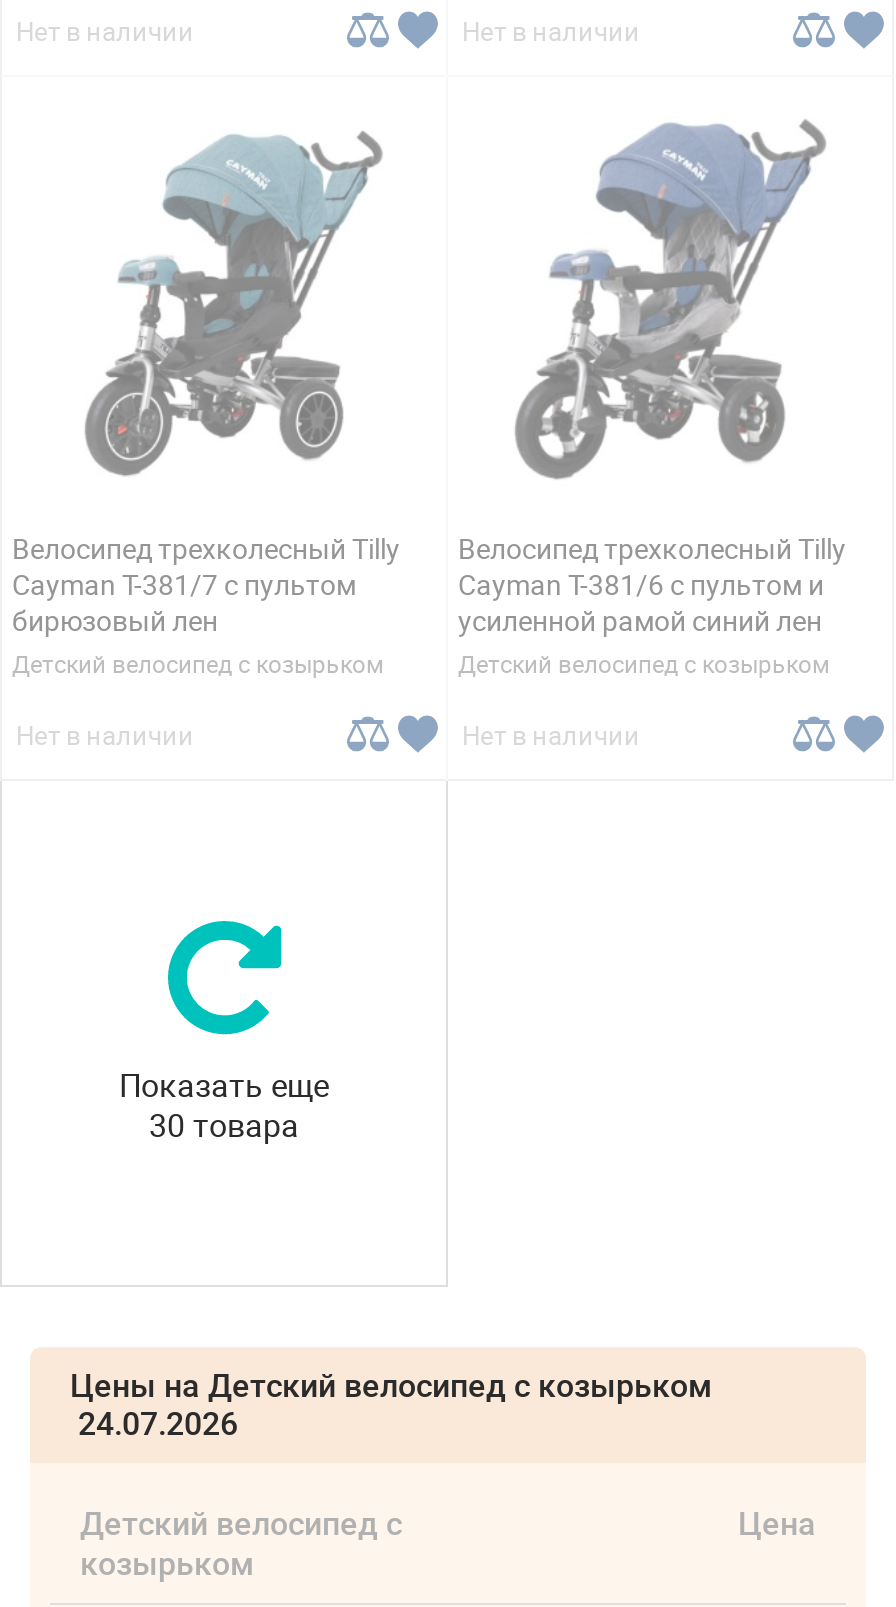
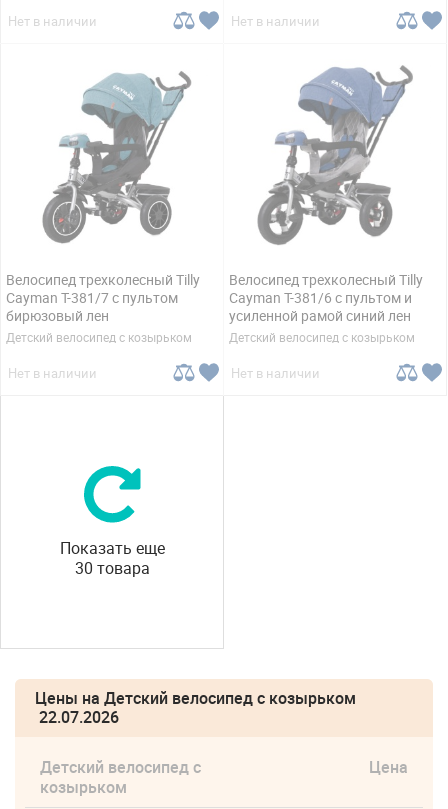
- 24.07.2026
+ 22.07.2026
